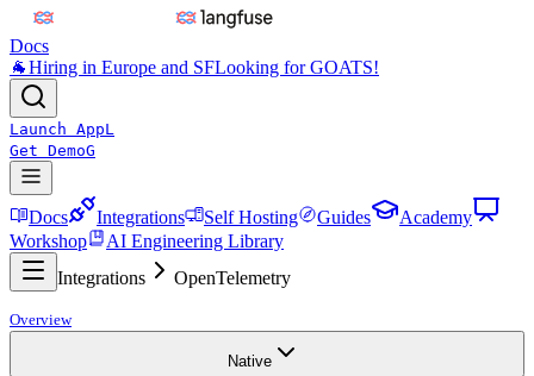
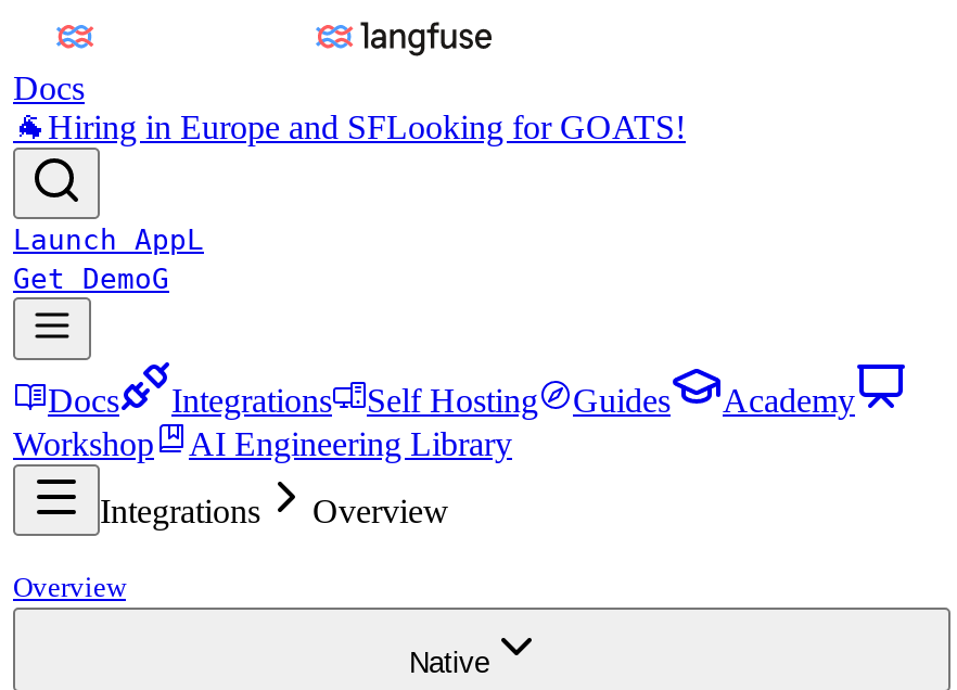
- OpenTelemetry
+ Overview
